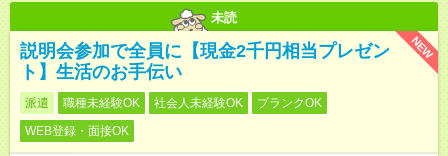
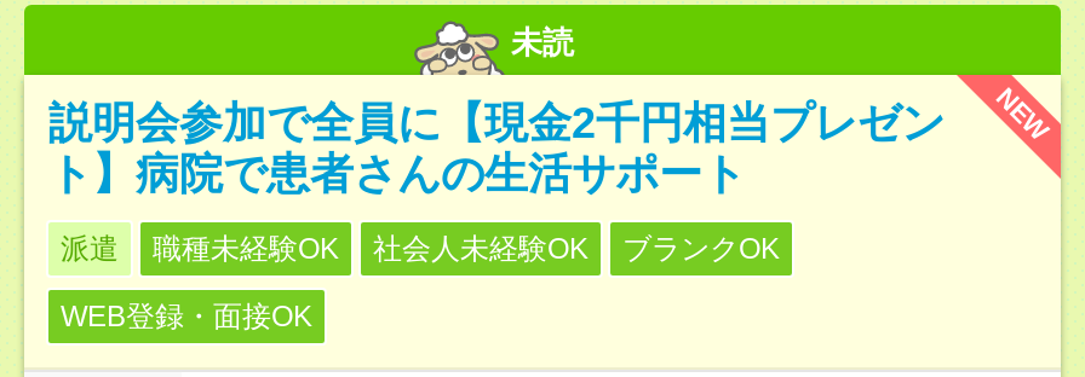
- ト】生活のお手伝い
+ ト】病院で患者さんの生活サポート
